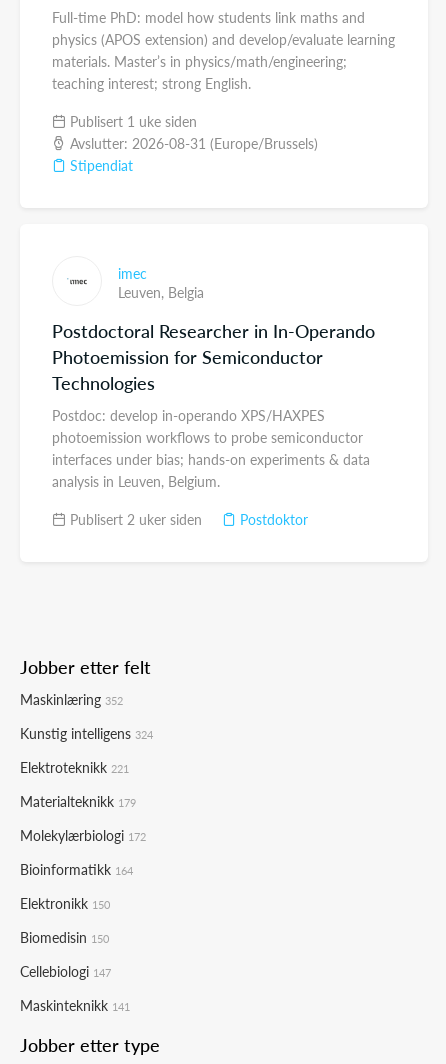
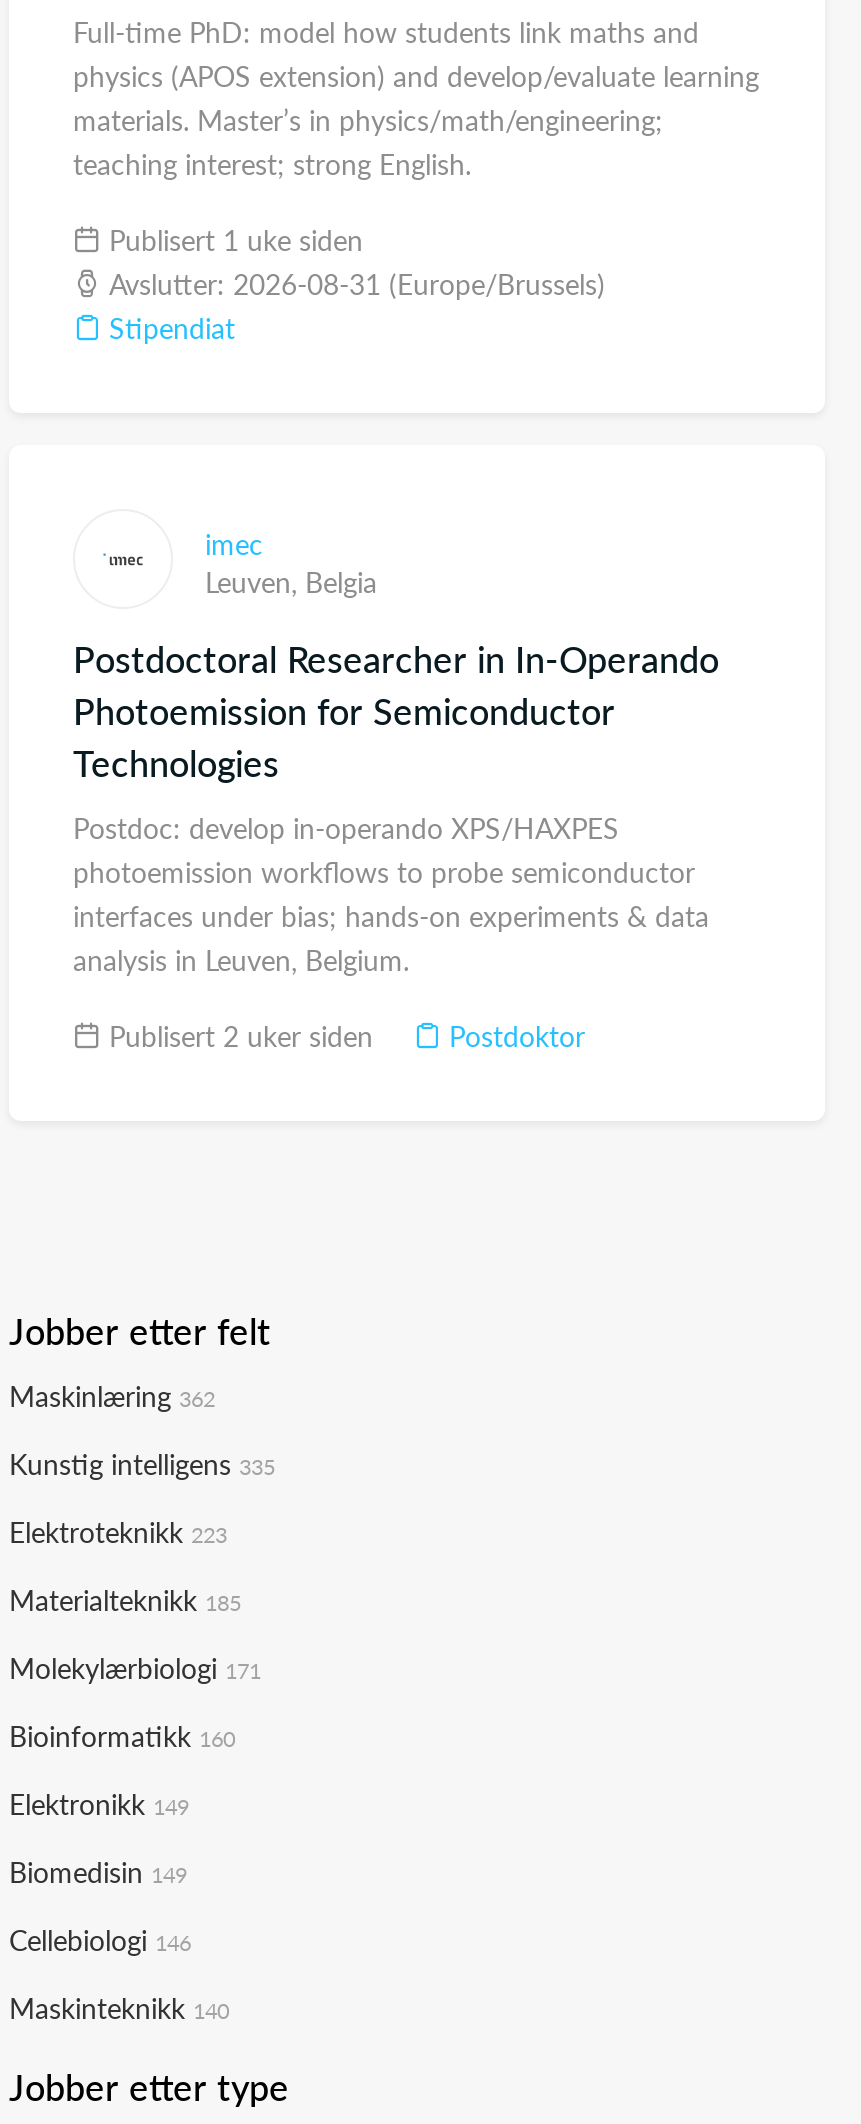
- Maskinlæring 352
+ Maskinlæring 362

- Kunstig intelligens 324
+ Kunstig intelligens 335

- Elektroteknikk 221
+ Elektroteknikk 223

- Materialteknikk 179
+ Materialteknikk 185

- Molekylærbiologi 172
+ Molekylærbiologi 171

- Bioinformatikk 164
+ Bioinformatikk 160

- Elektronikk 150
+ Elektronikk 149

- Biomedisin 150
+ Biomedisin 149

- Cellebiologi 147
+ Cellebiologi 146

- Maskinteknikk 141
+ Maskinteknikk 140
